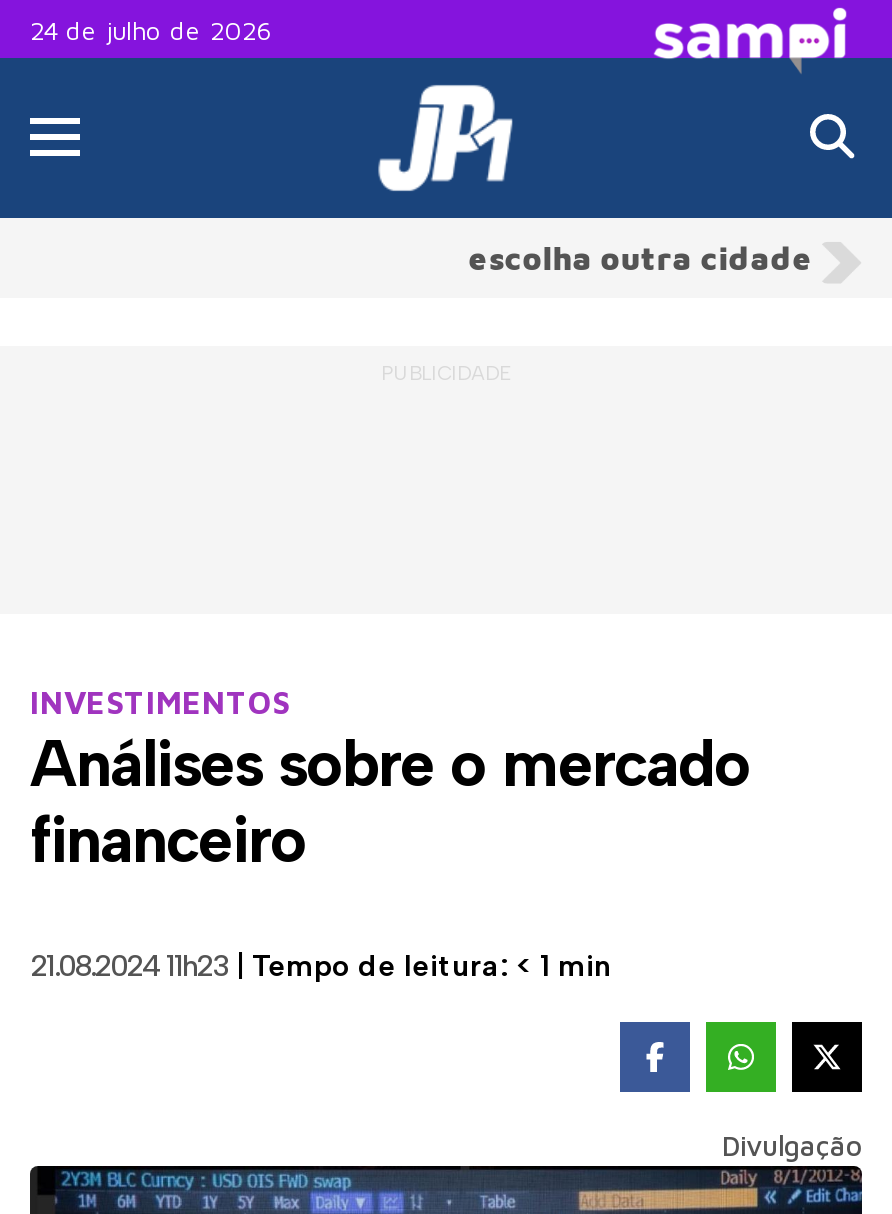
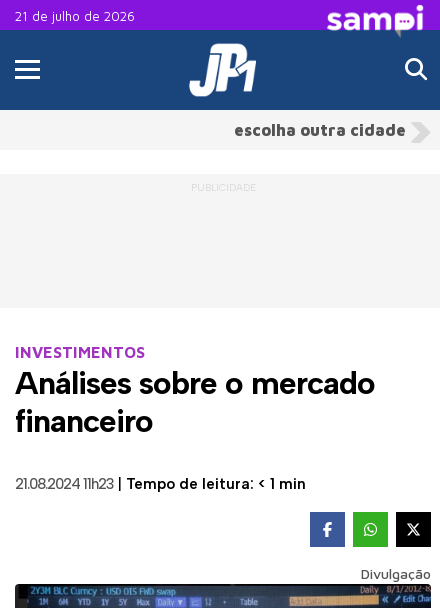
- 24 de julho de 2026
+ 21 de julho de 2026
